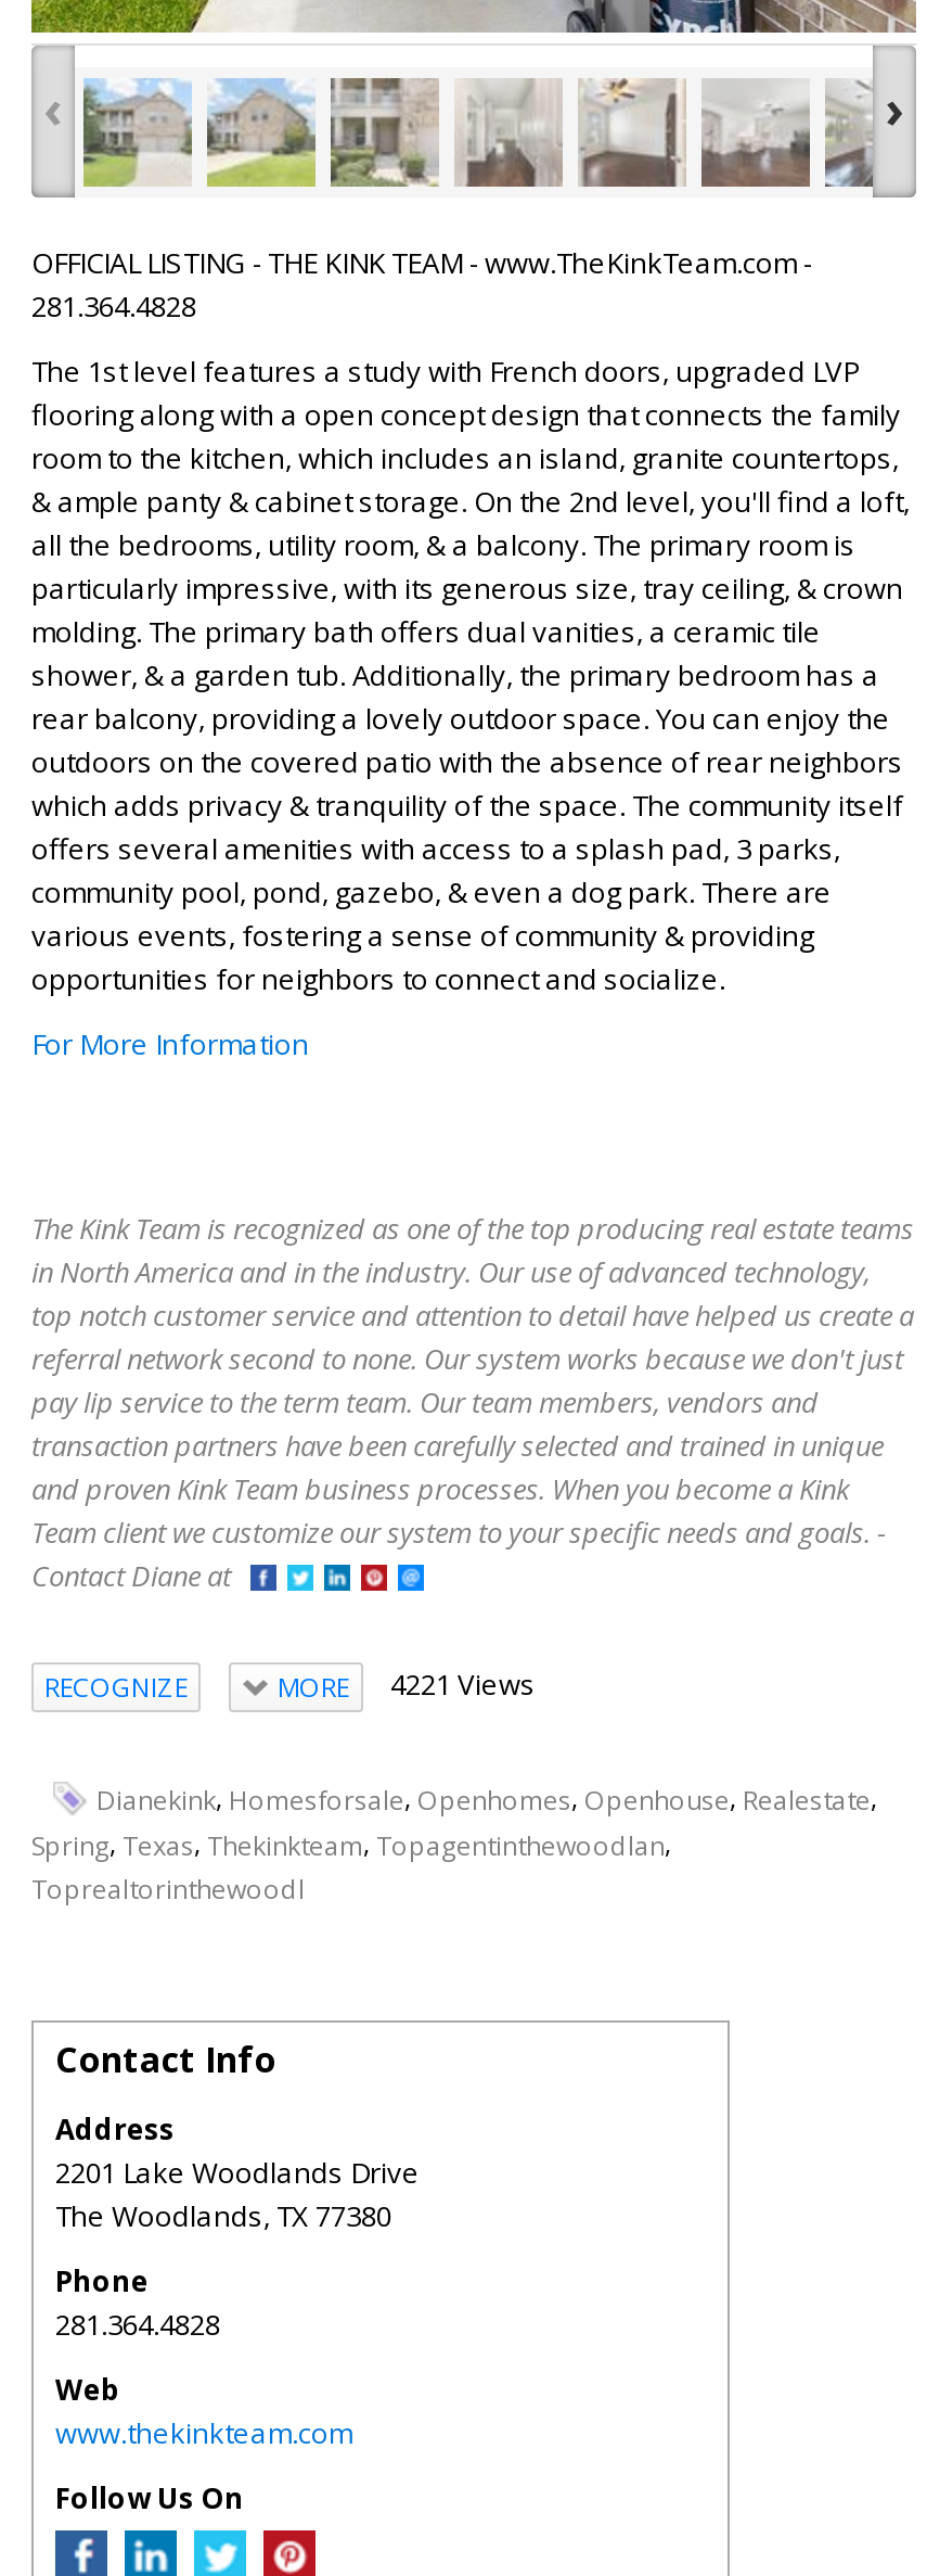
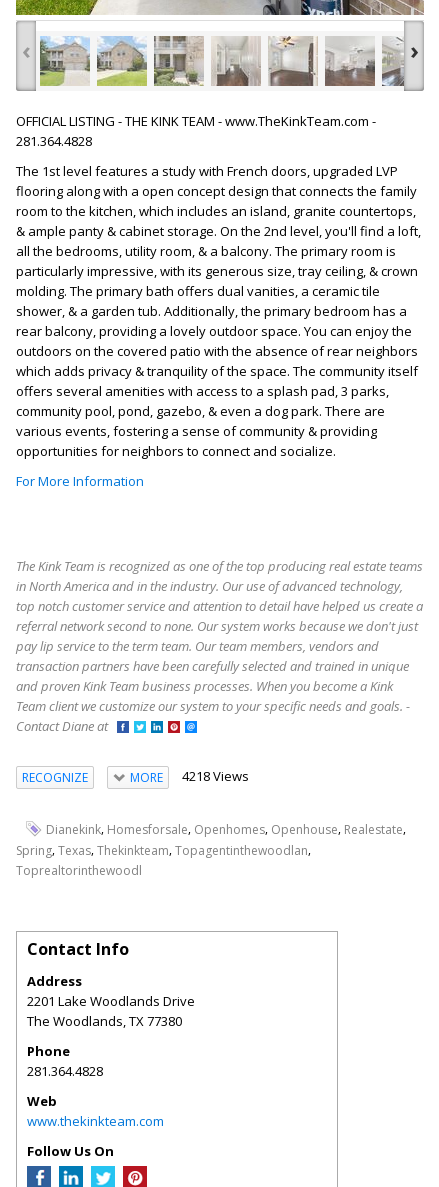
- MORE 4221 Views
+ MORE 4218 Views
